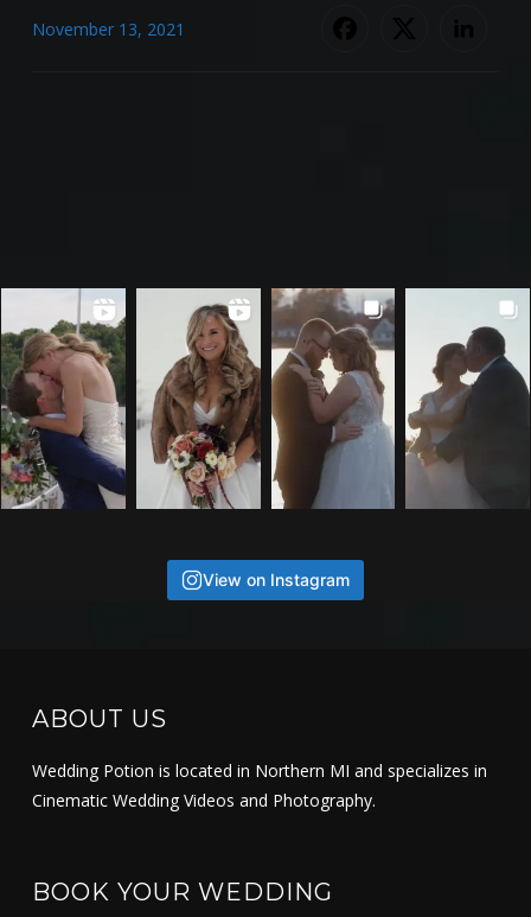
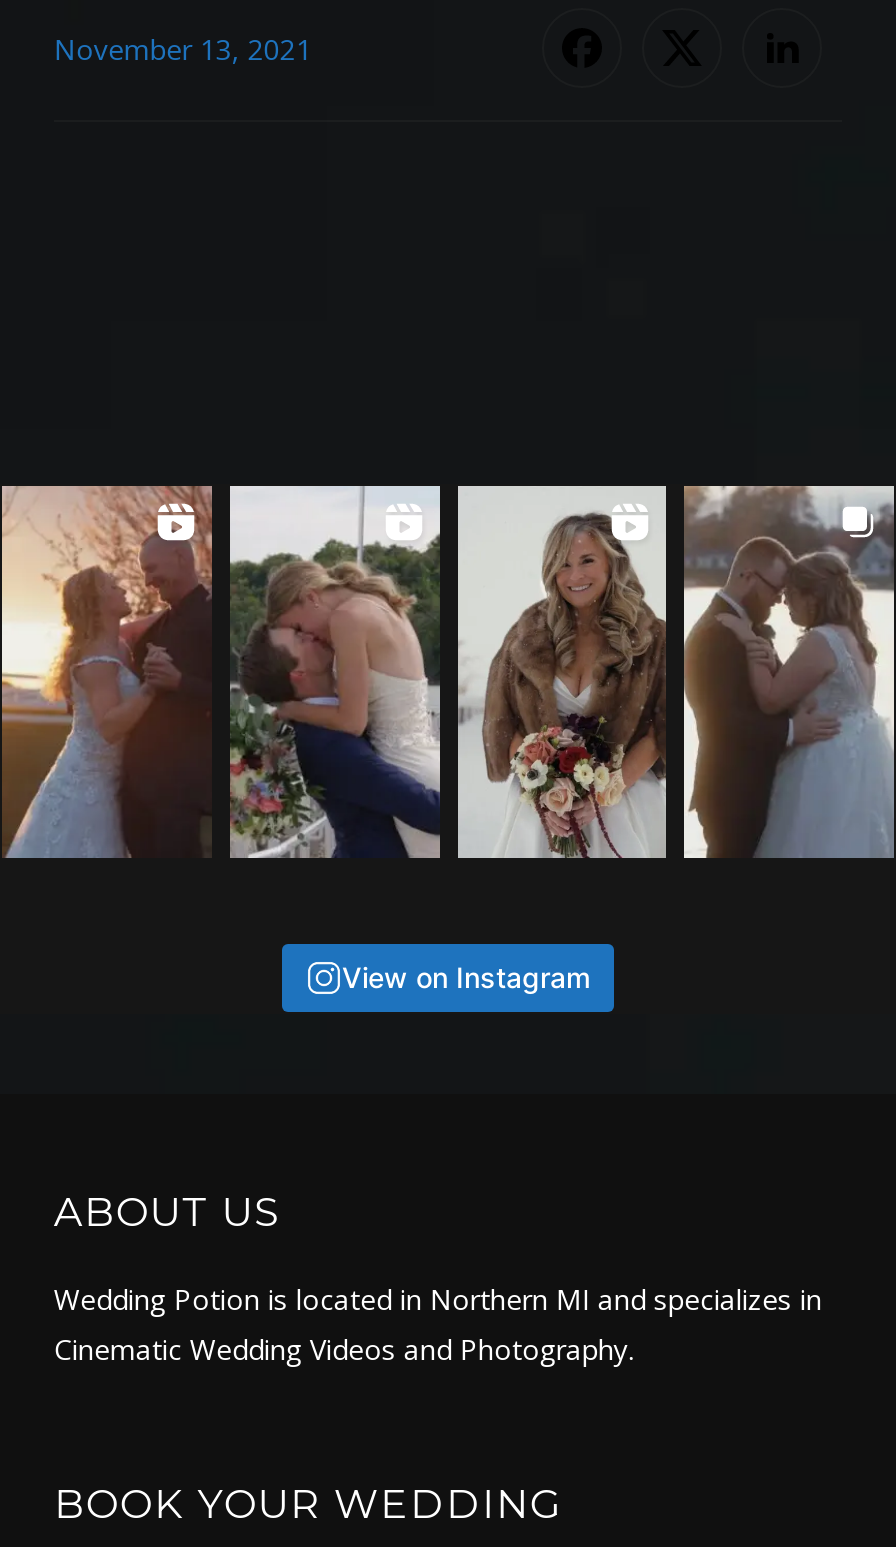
- [image]
+ [image]

- [image]
+ [image]

- [image]
+ [image]

- [image]
+ [image]
